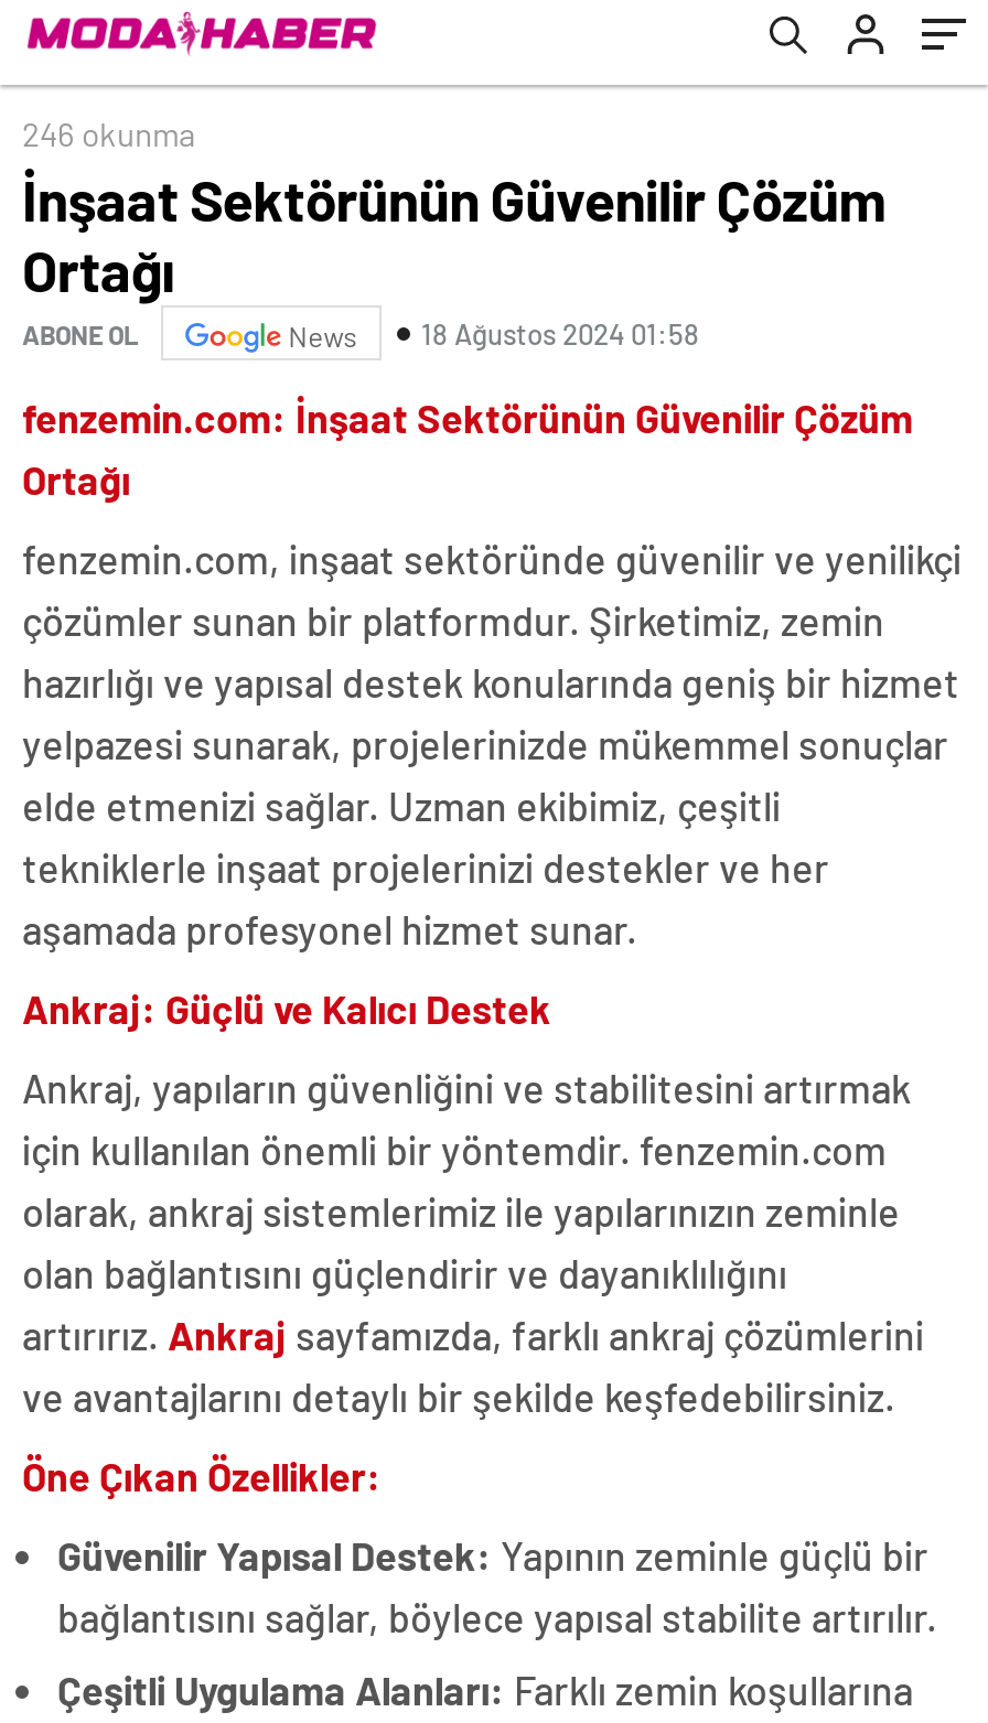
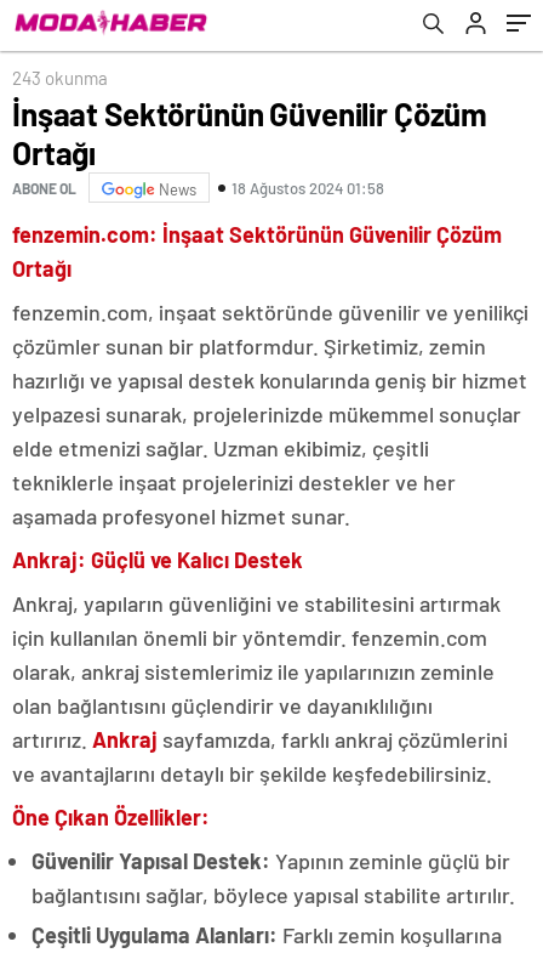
- 246 okunma
+ 243 okunma
